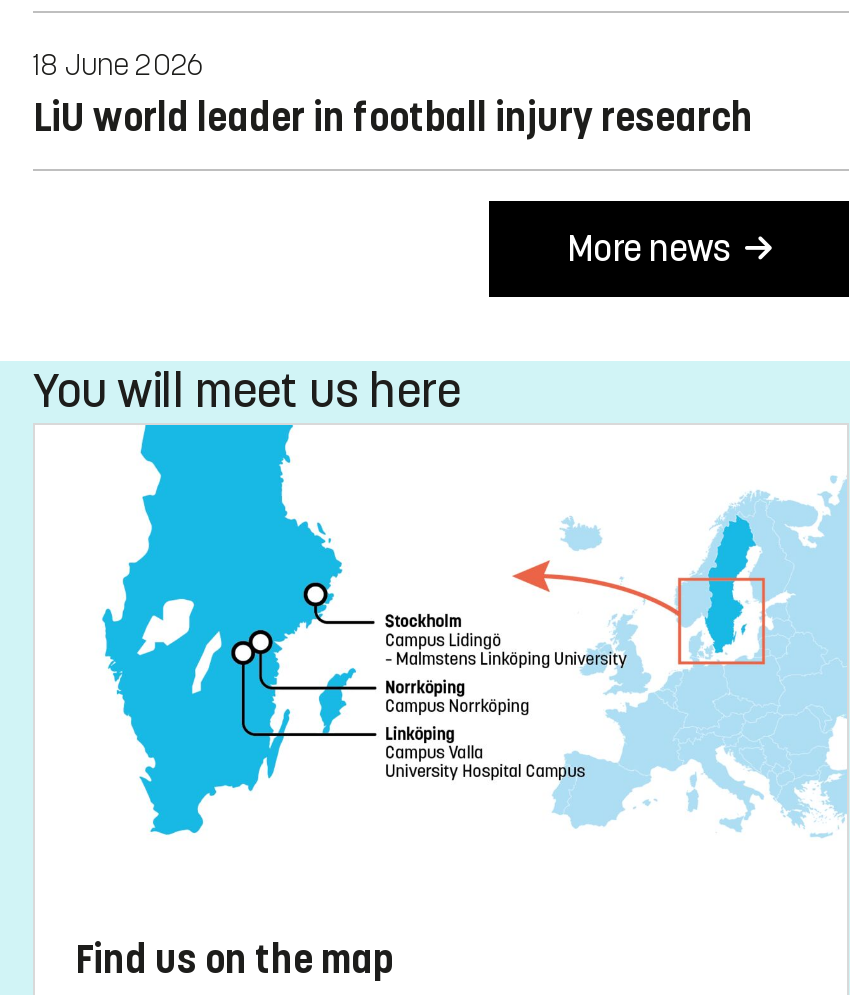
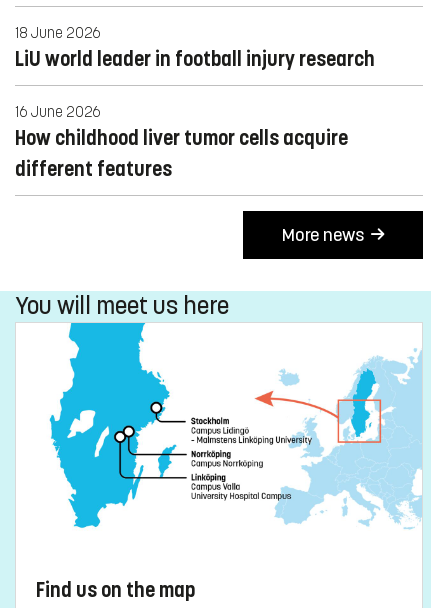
+ 16 June 2026
+ How childhood liver tumor cells acquire
+ different features
